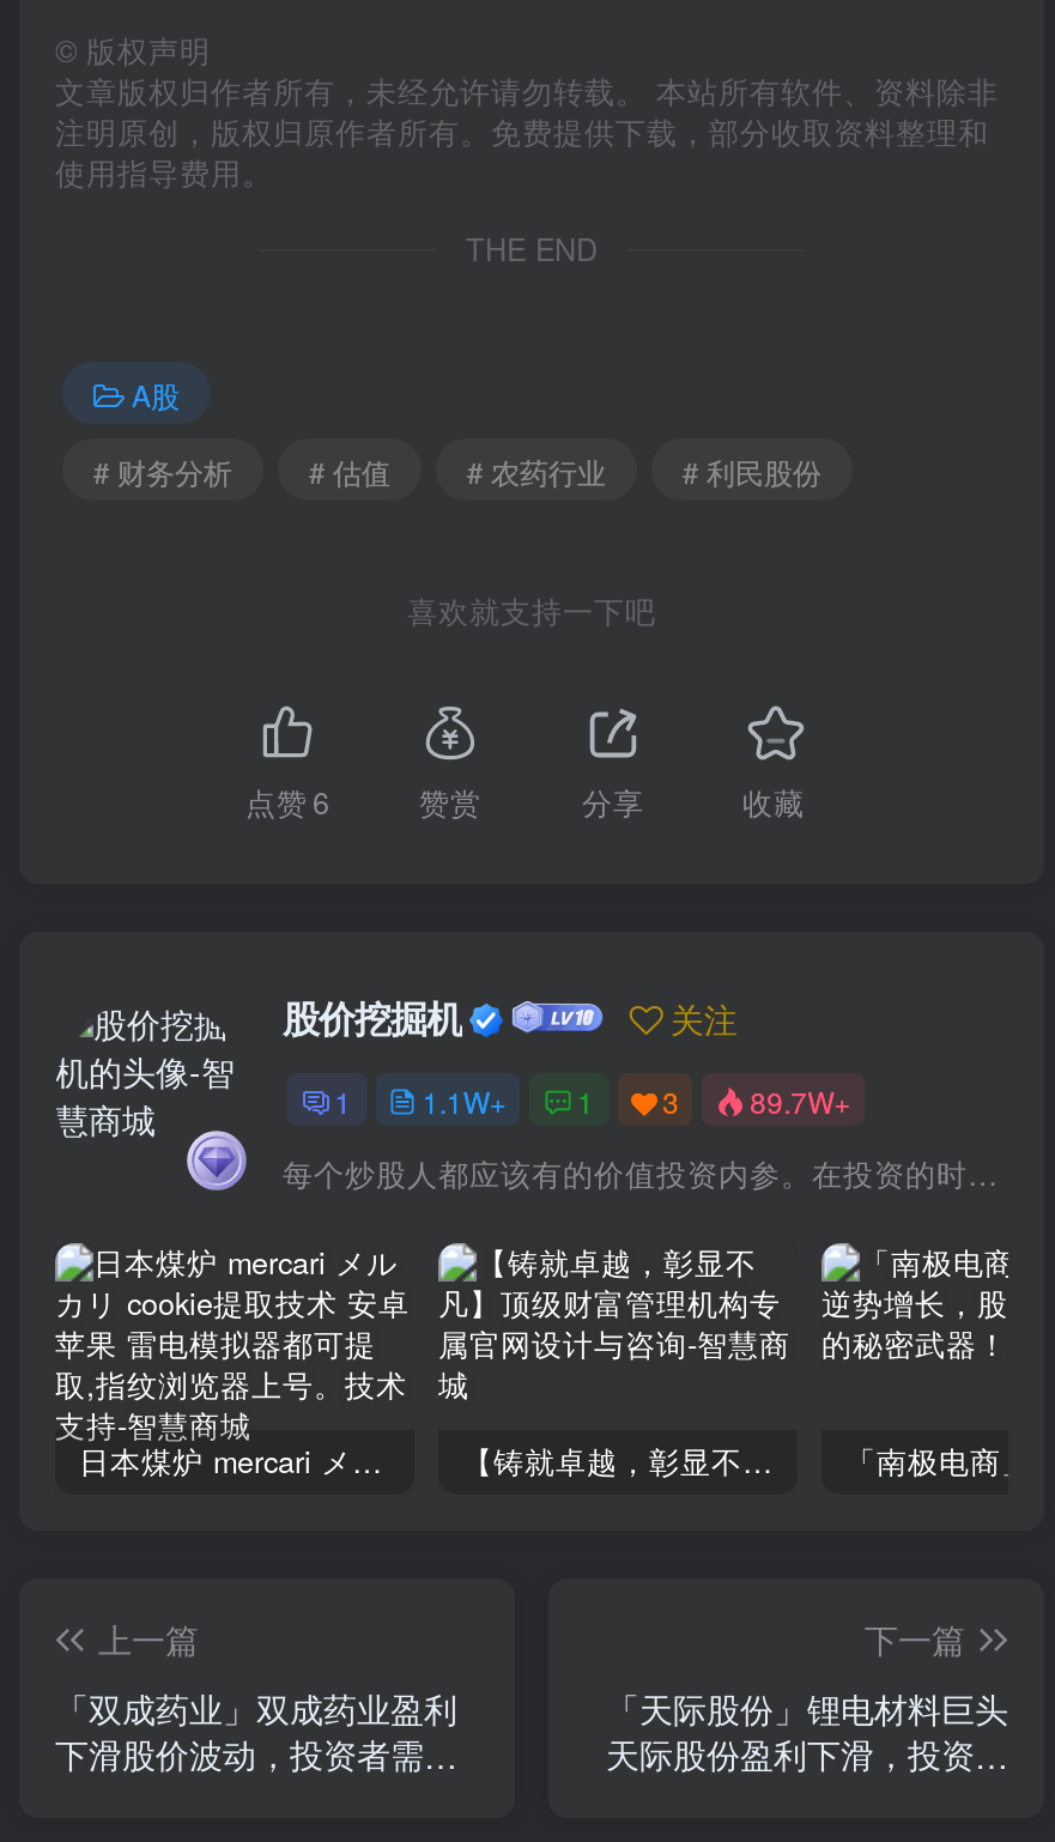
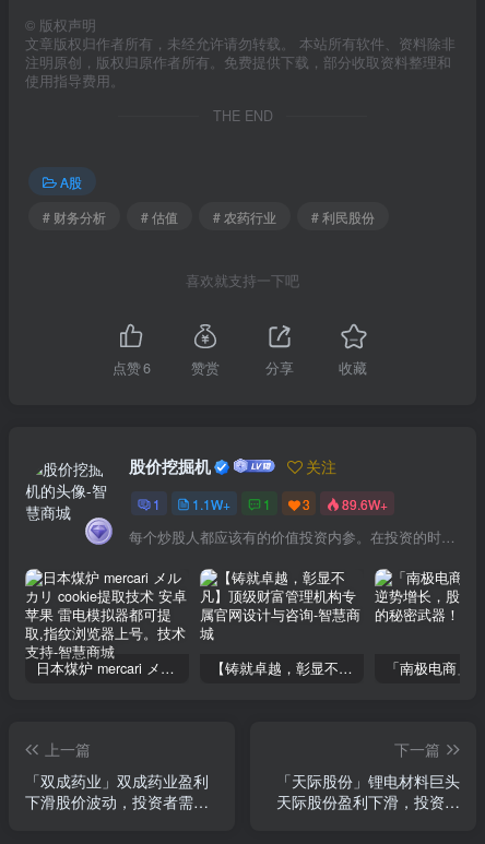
- 1 1.1W+ 1 3 89.7W+
+ 1 1.1W+ 1 3 89.6W+
